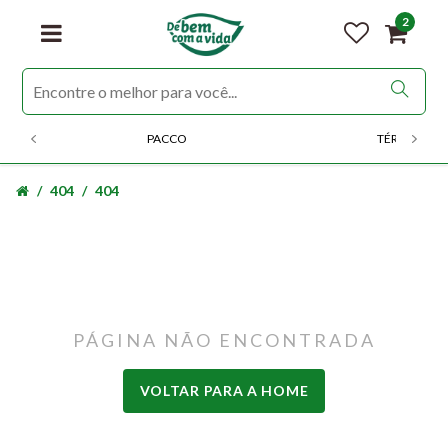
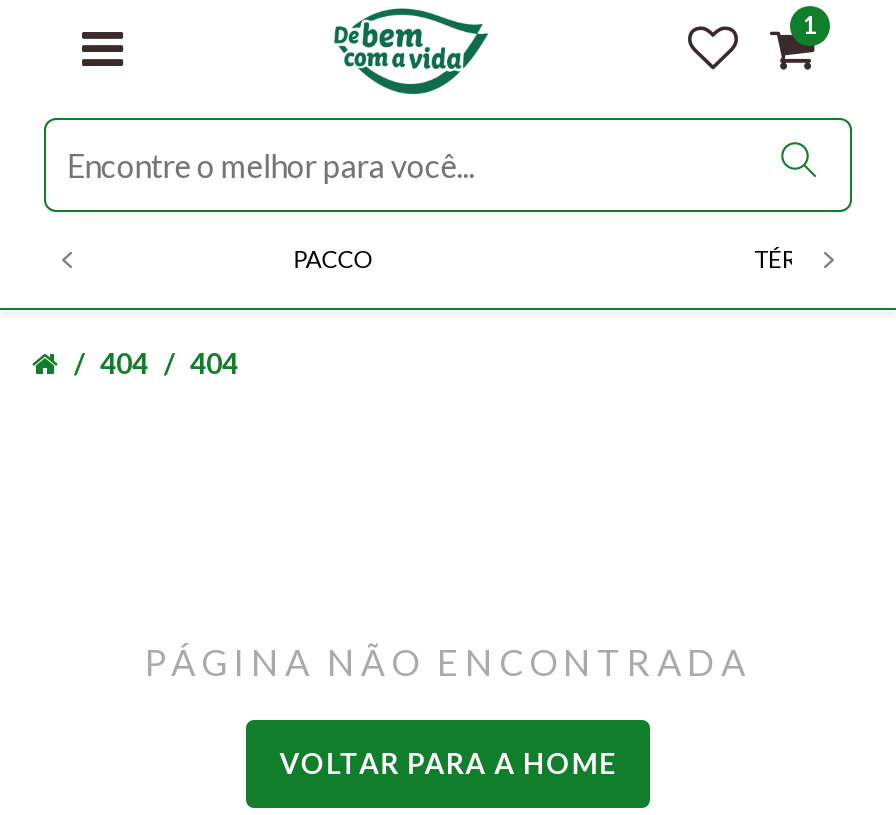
- 2
+ 1
